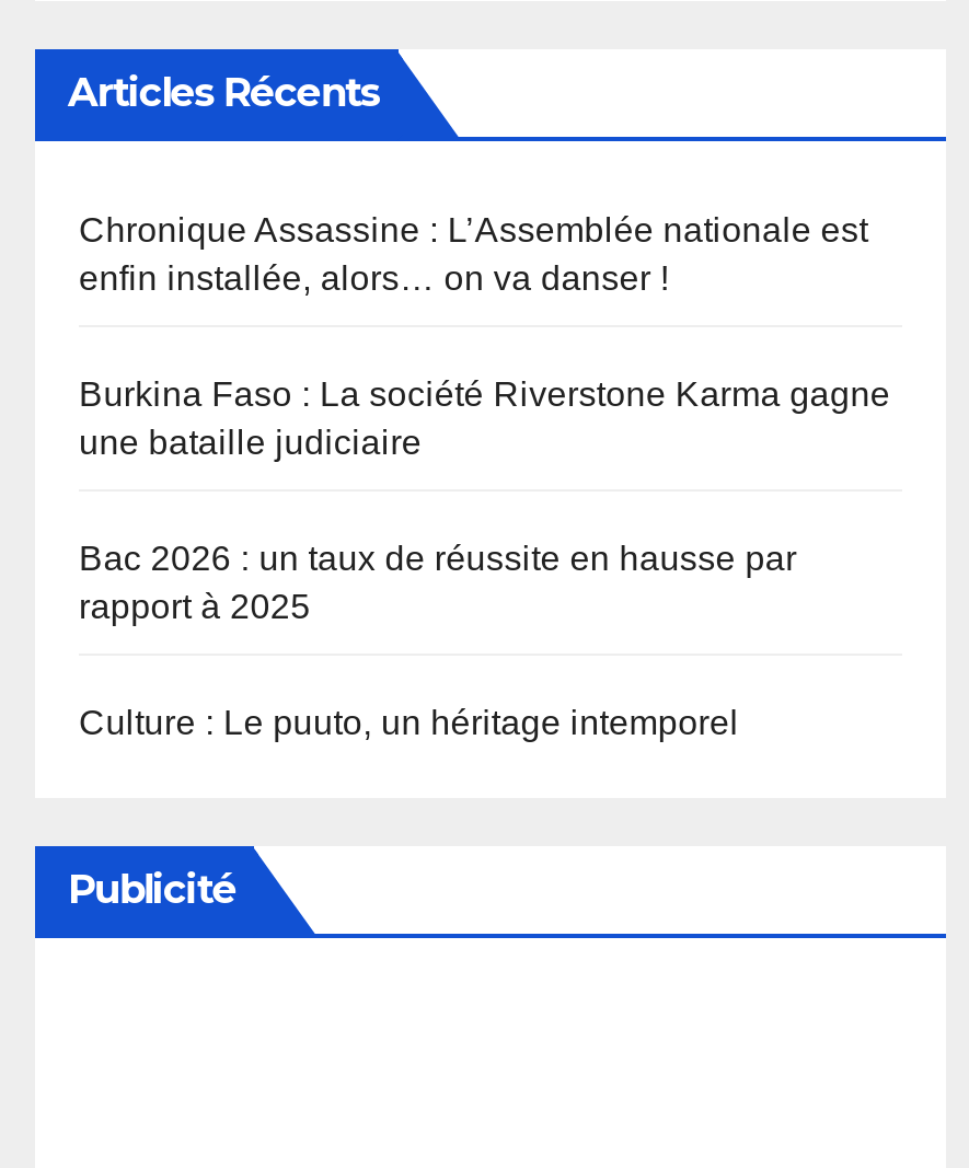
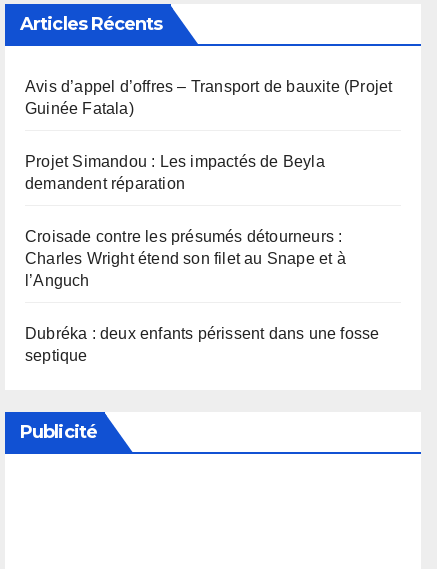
- Chronique Assassine : L’Assemblée nationale est
- enfin installée, alors… on va danser !
+ Avis d’appel d’offres – Transport de bauxite (Projet
+ Guinée Fatala)

- Burkina Faso : La société Riverstone Karma gagne
- une bataille judiciaire
+ Projet Simandou : Les impactés de Beyla
+ demandent réparation

- Bac 2026 : un taux de réussite en hausse par
- rapport à 2025
+ Croisade contre les présumés détourneurs :
+ Charles Wright étend son filet au Snape et à
+ l’Anguch

- Culture : Le puuto, un héritage intemporel
+ Dubréka : deux enfants périssent dans une fosse
+ septique
